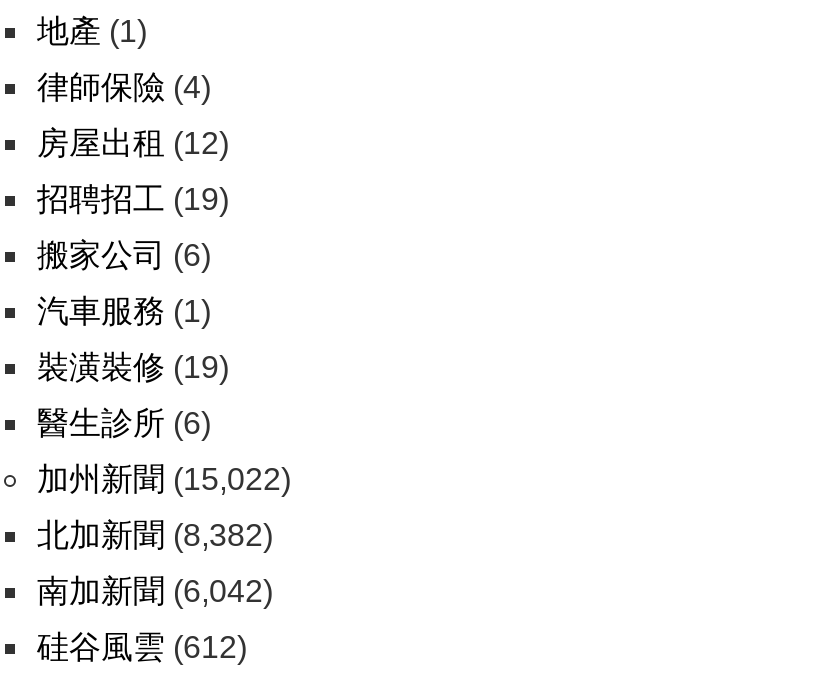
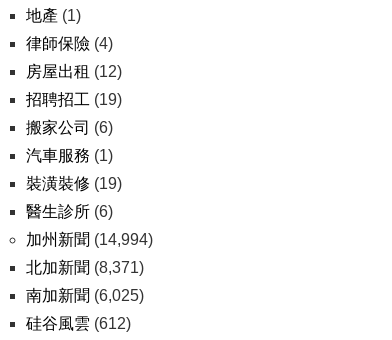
- 加州新聞(15,022)
+ 加州新聞(14,994)

- 北加新聞(8,382)
+ 北加新聞(8,371)

- 南加新聞(6,042)
+ 南加新聞(6,025)
